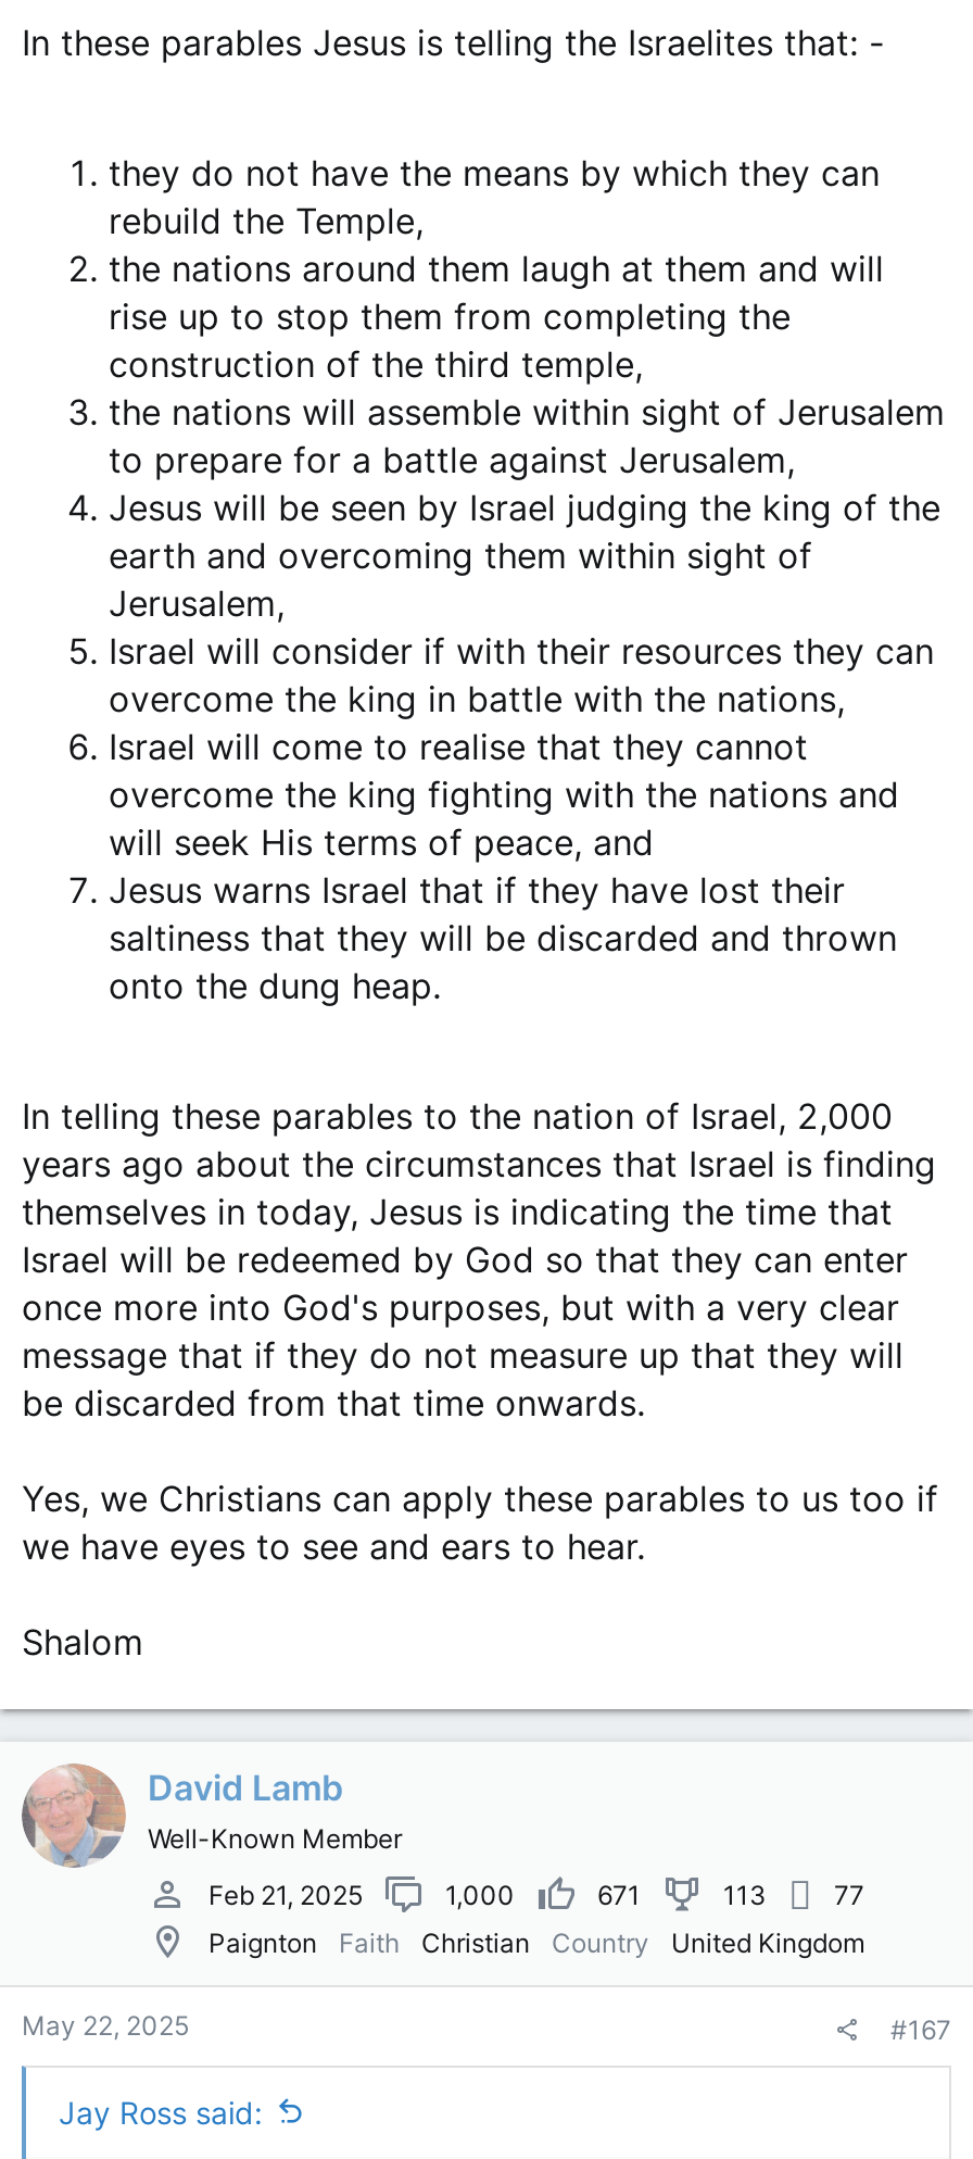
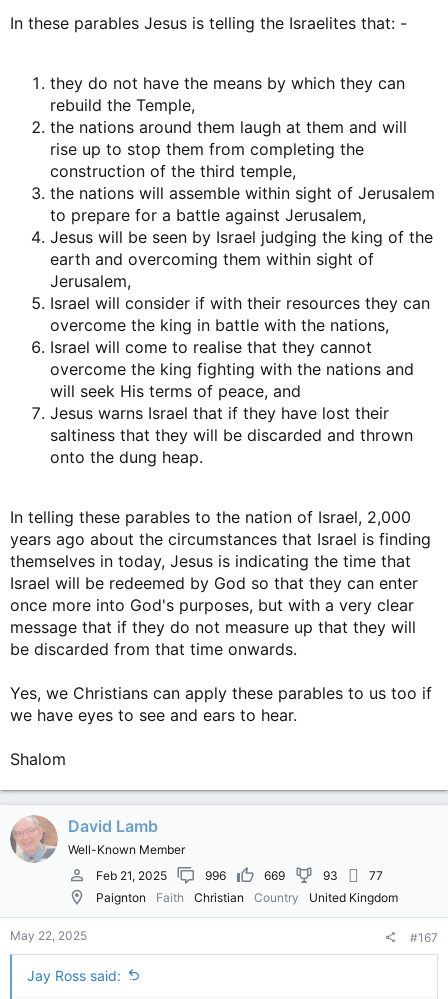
- 1,000
+ 996

- 671
+ 669

- 113
+ 93
